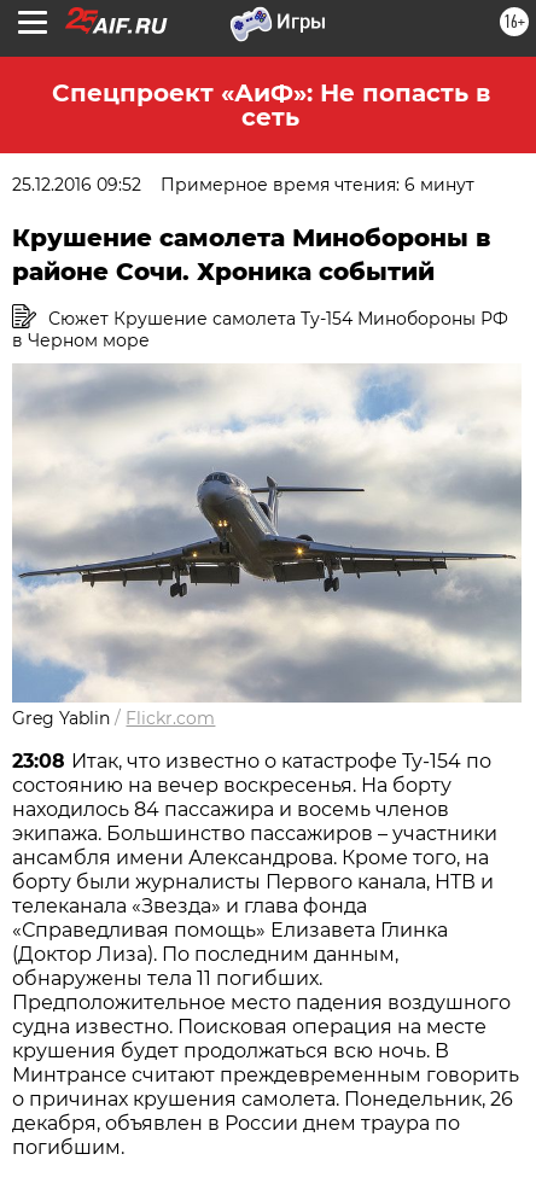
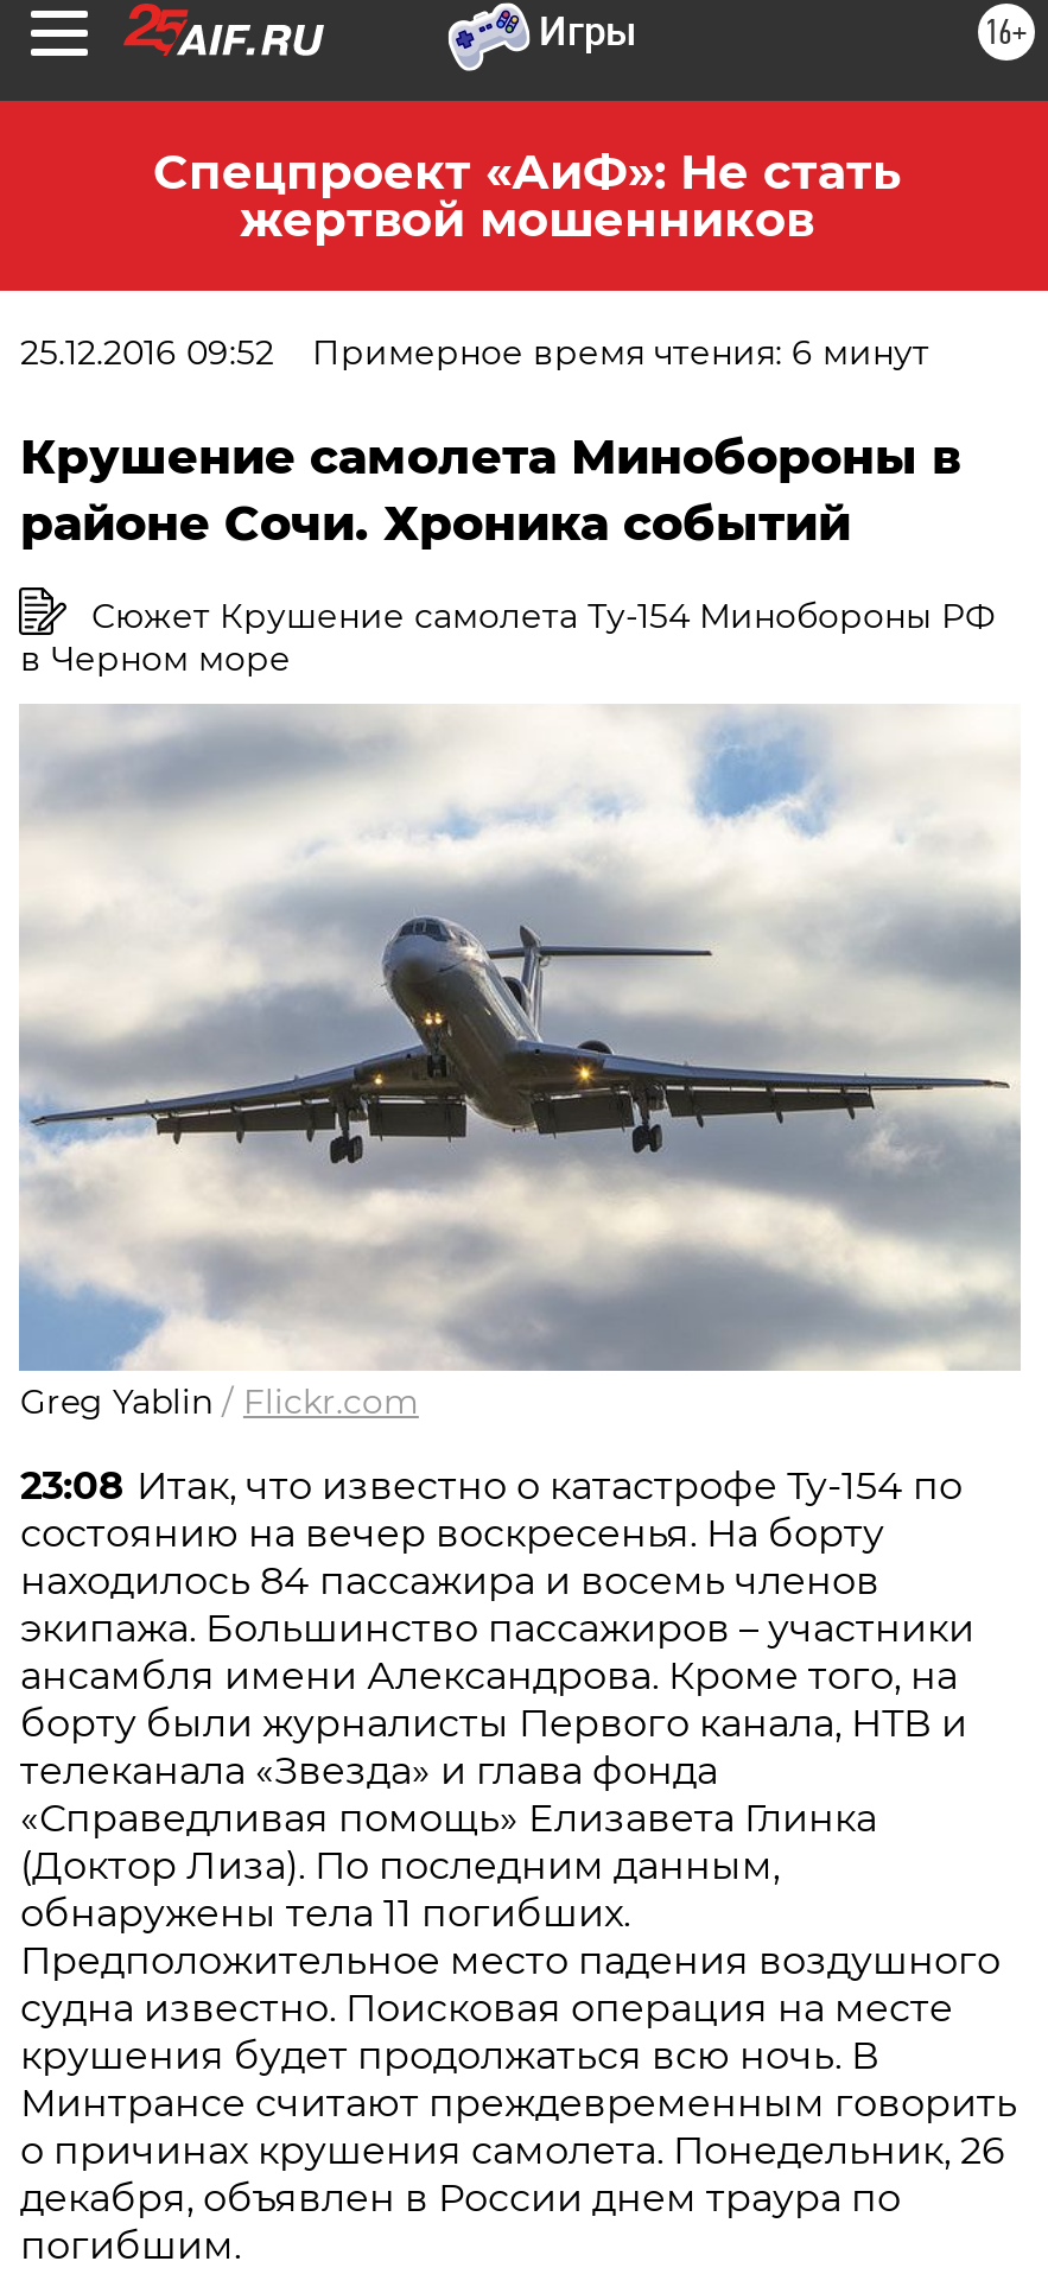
- Спецпроект «АиФ»: Не попасть в
- сеть
+ Спецпроект «АиФ»: Не стать
+ жертвой мошенников
